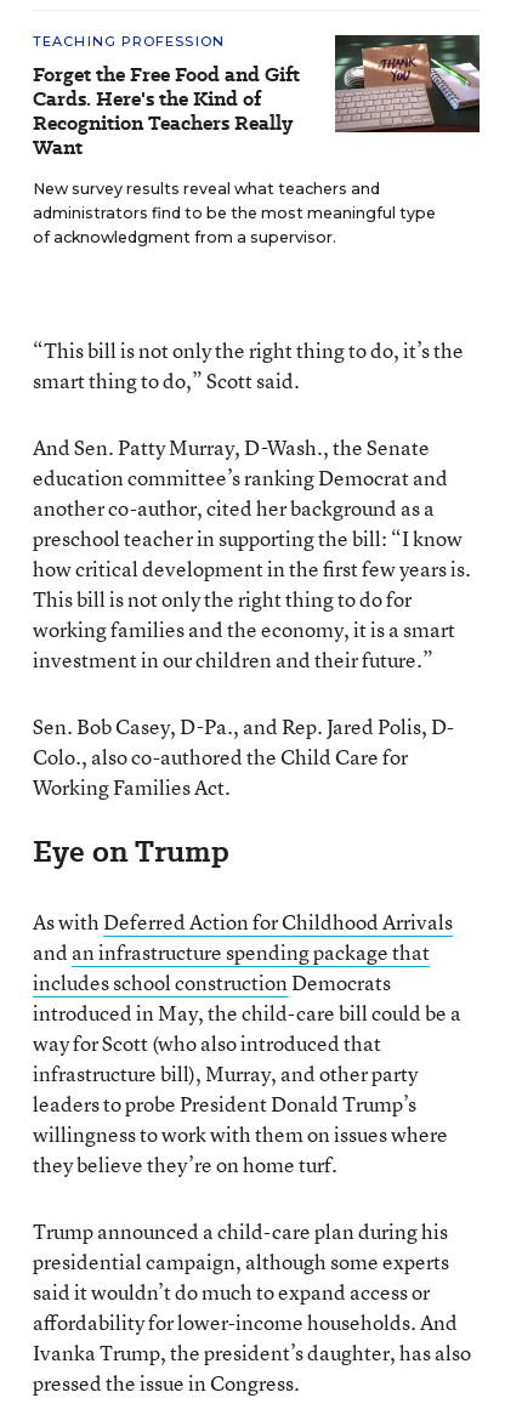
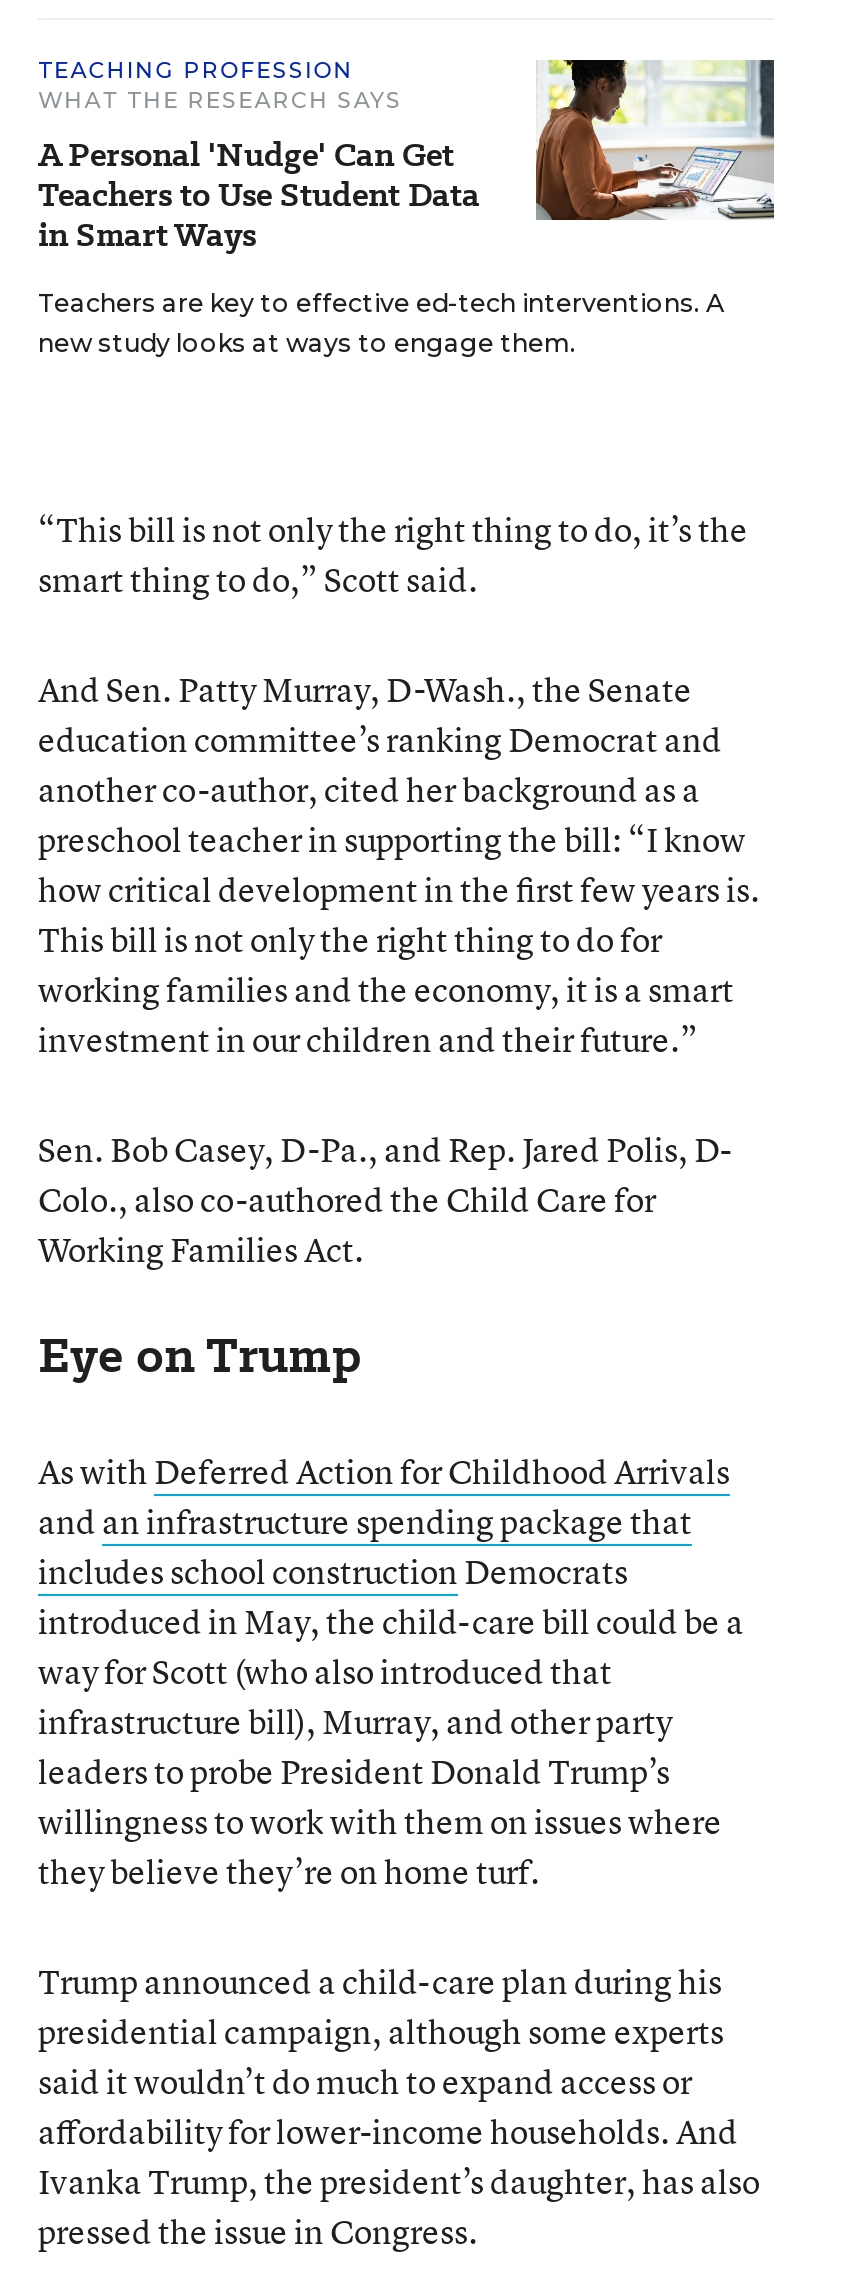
- [image]
- Forget the Free Food and Gift
- Cards. Here's the Kind of
- Recognition Teachers Really
- Want
+ [image]
+ WHAT THE RESEARCH SAYS
+ A Personal 'Nudge' Can Get
+ Teachers to Use Student Data
+ in Smart Ways

- New survey results reveal what teachers and
- administrators find to be the most meaningful type
- of acknowledgment from a supervisor.
+ Teachers are key to effective ed-tech interventions. A
+ new study looks at ways to engage them.
